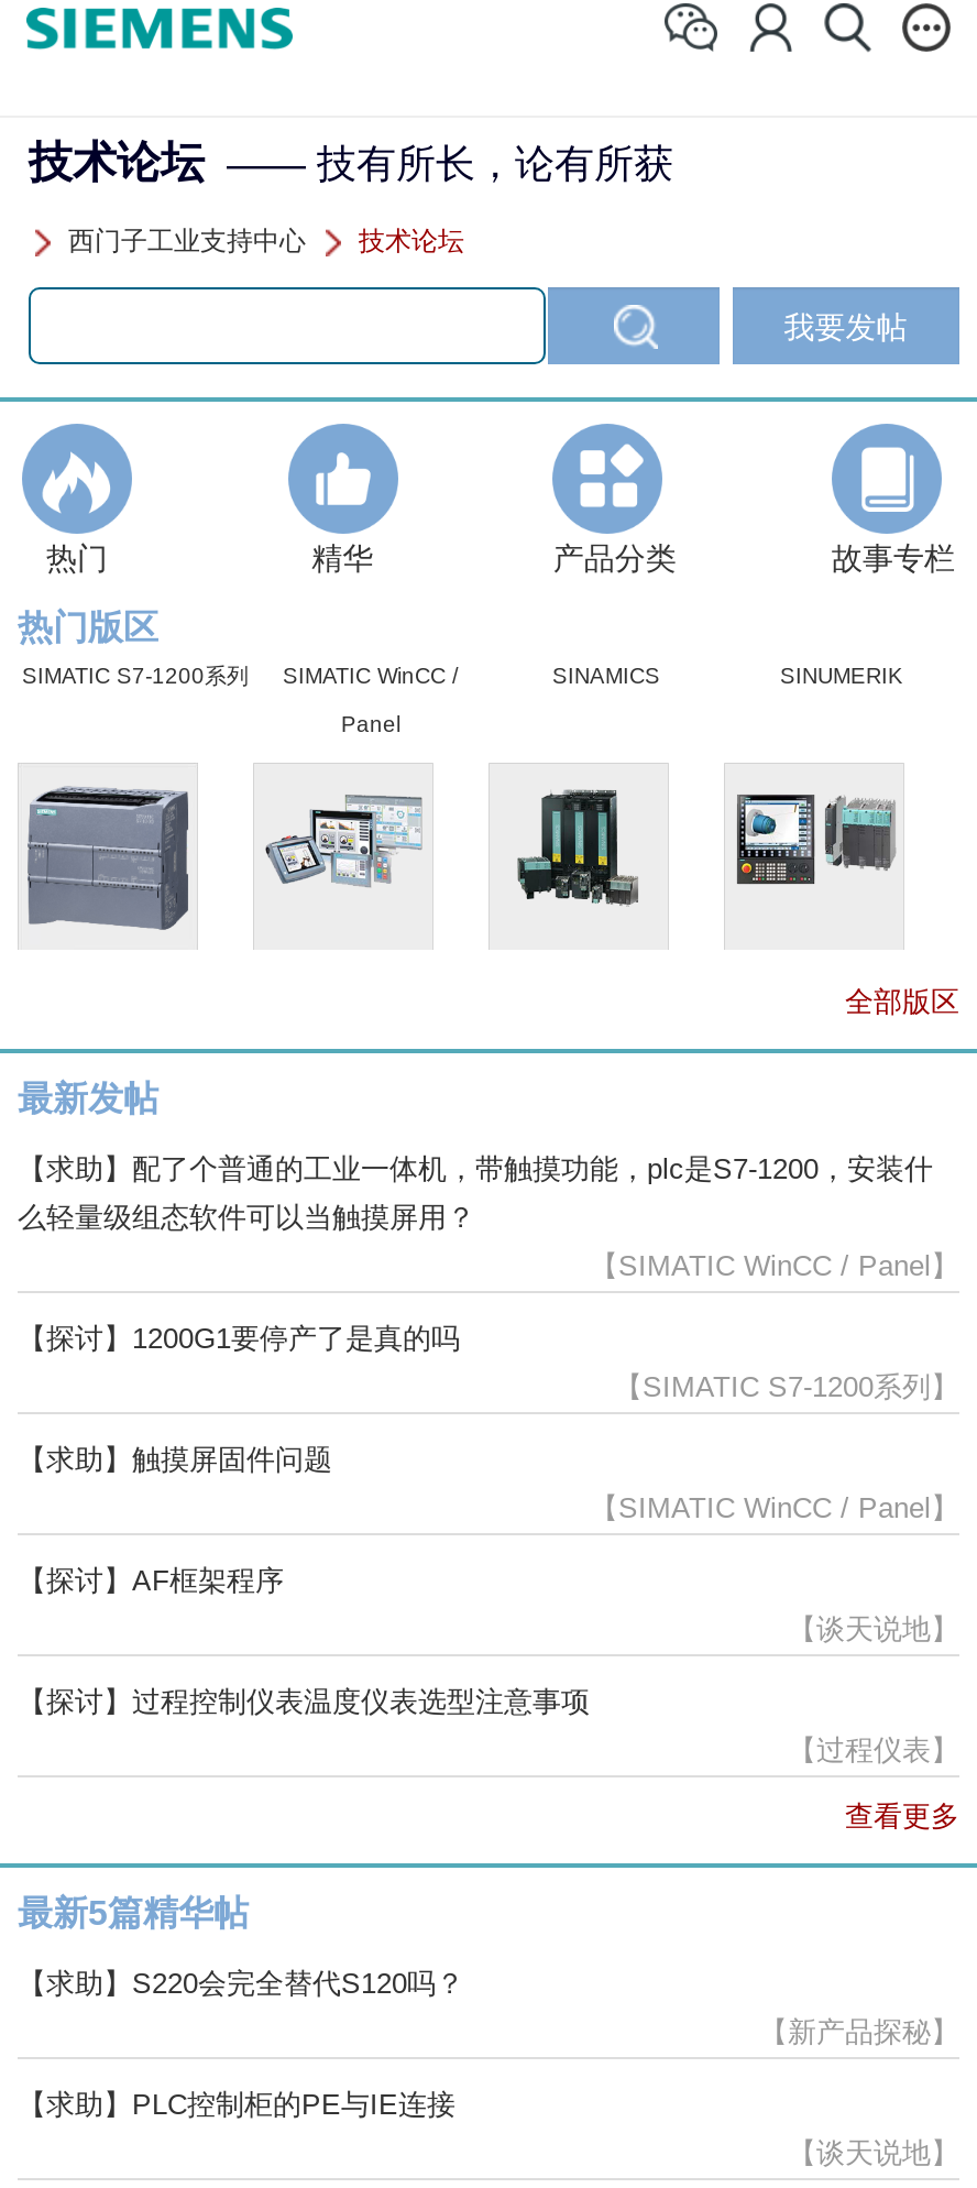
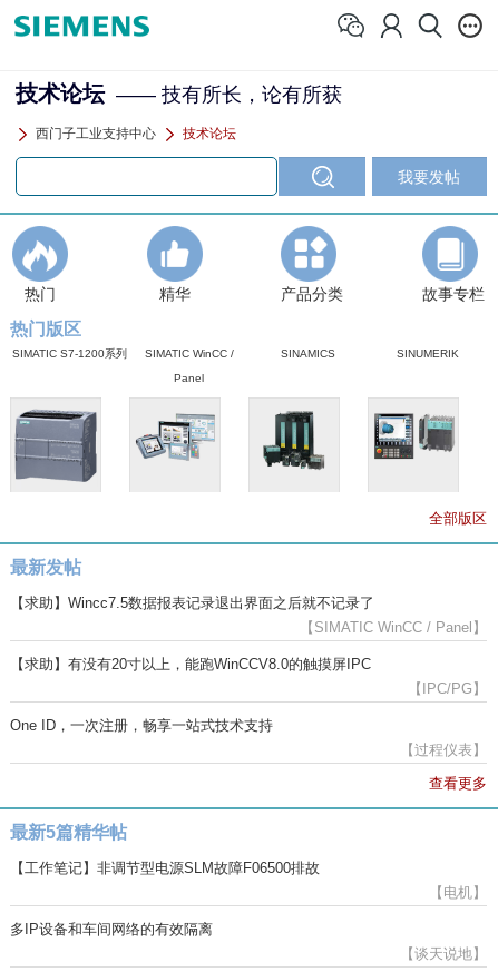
- 【求助】配了个普通的工业一体机，带触摸功能，plc是S7-1200，安装什
- 么轻量级组态软件可以当触摸屏用？
+ 【求助】Wincc7.5数据报表记录退出界面之后就不记录了

- 【探讨】1200G1要停产了是真的吗
- 【SIMATIC S7-1200系列】
- 【求助】触摸屏固件问题
- 【SIMATIC WinCC / Panel】
- 【探讨】AF框架程序
- 【谈天说地】
- 【探讨】过程控制仪表温度仪表选型注意事项
+ 【求助】有没有20寸以上，能跑WinCCV8.0的触摸屏IPC
+ 【IPC/PG】
+ One ID，一次注册，畅享一站式技术支持

- 【求助】S220会完全替代S120吗？
+ 【工作笔记】非调节型电源SLM故障F06500排故

- 【新产品探秘】
+ 【电机】

- 【求助】PLC控制柜的PE与IE连接
+ 多IP设备和车间网络的有效隔离
